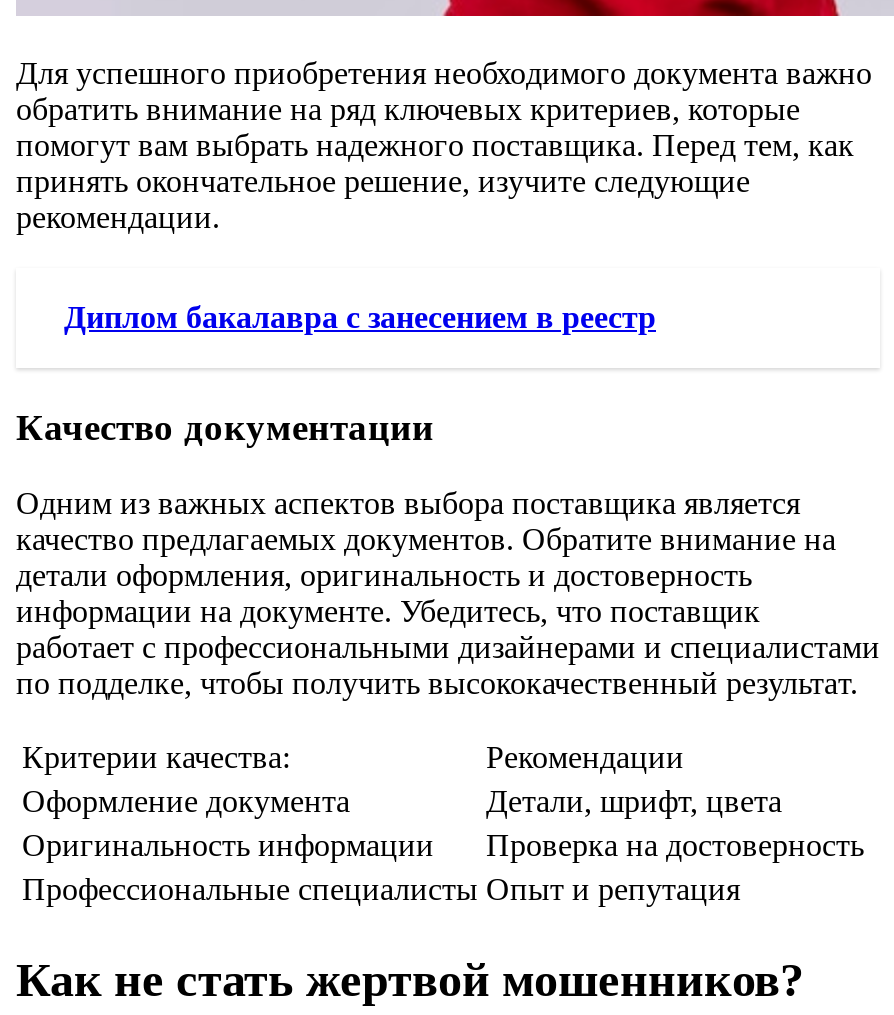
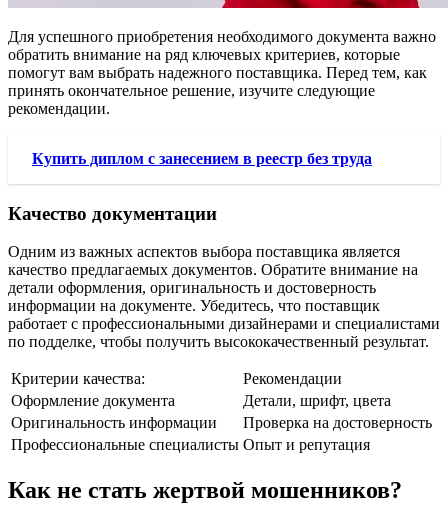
- Диплом бакалавра с занесением в реестр
+ Купить диплом с занесением в реестр без труда
